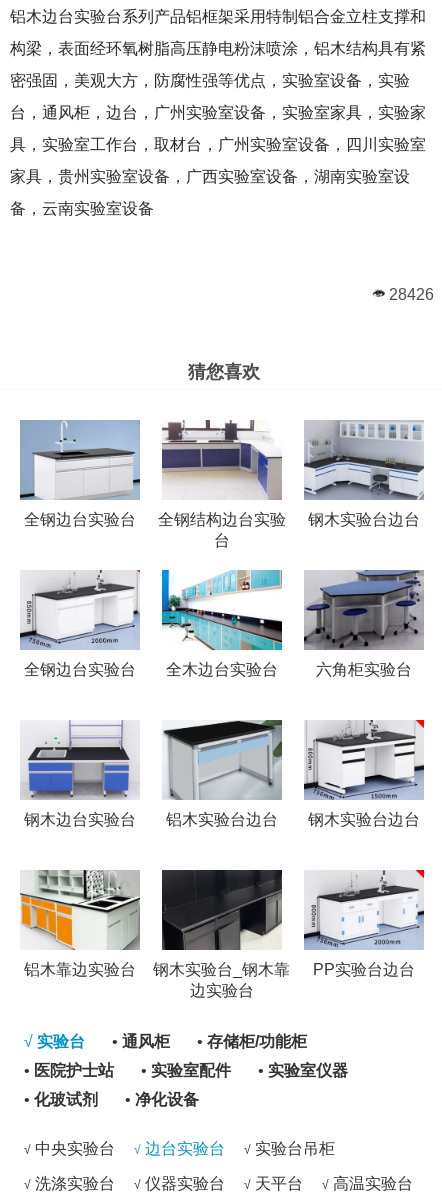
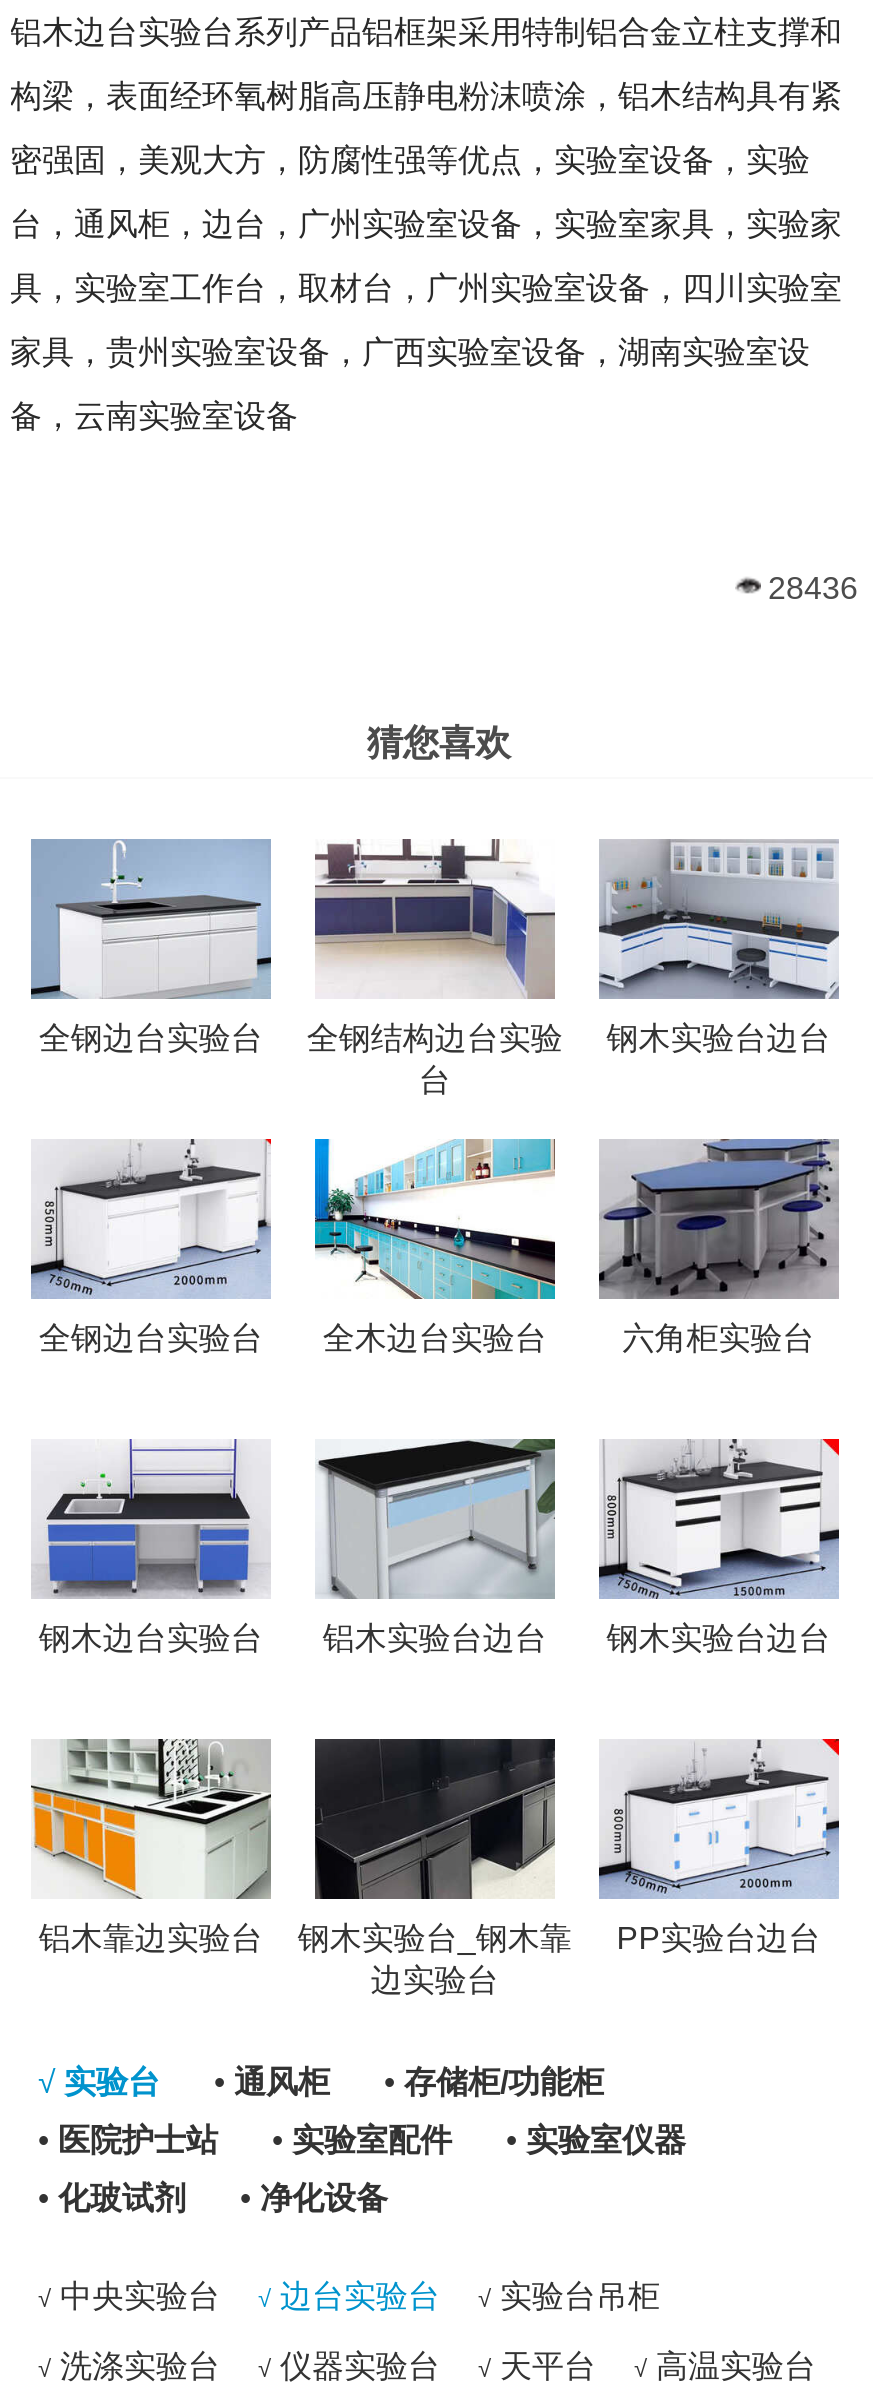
- 28426
+ 28436
